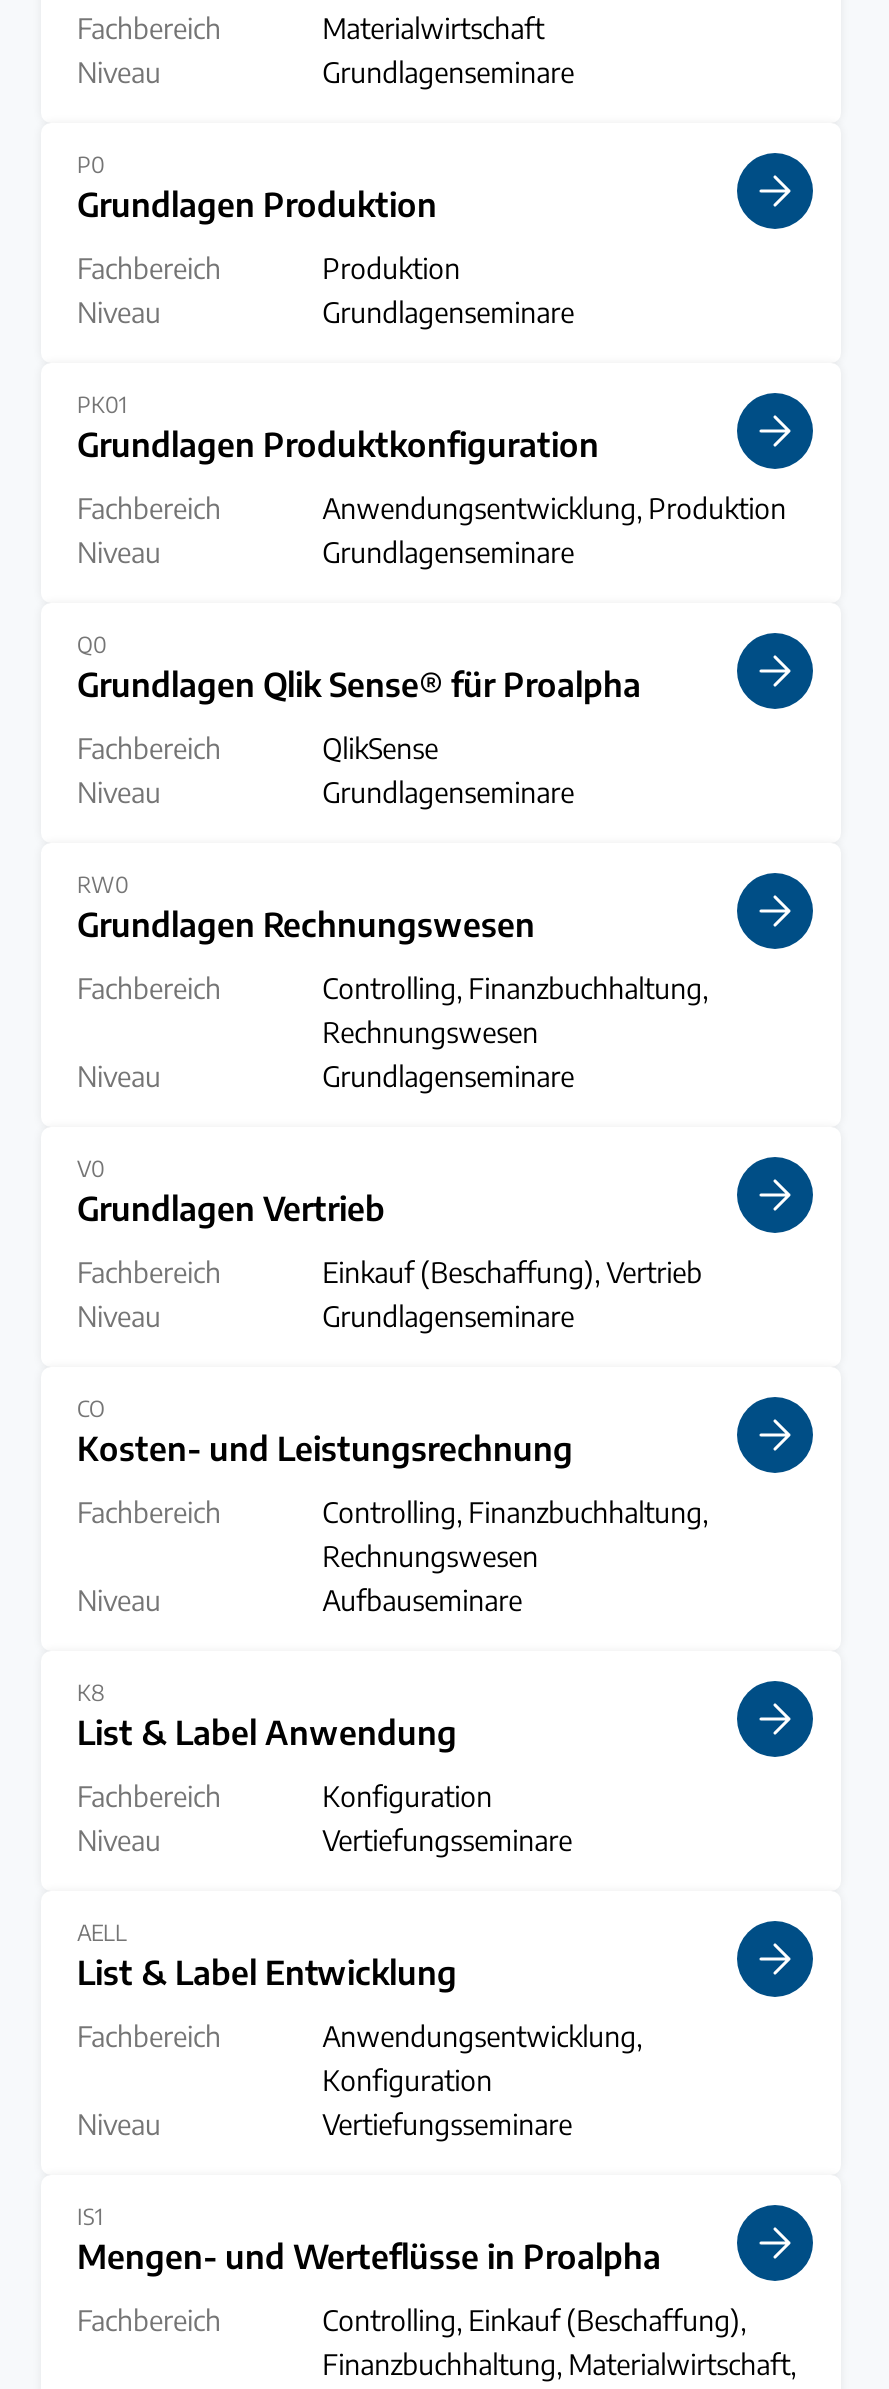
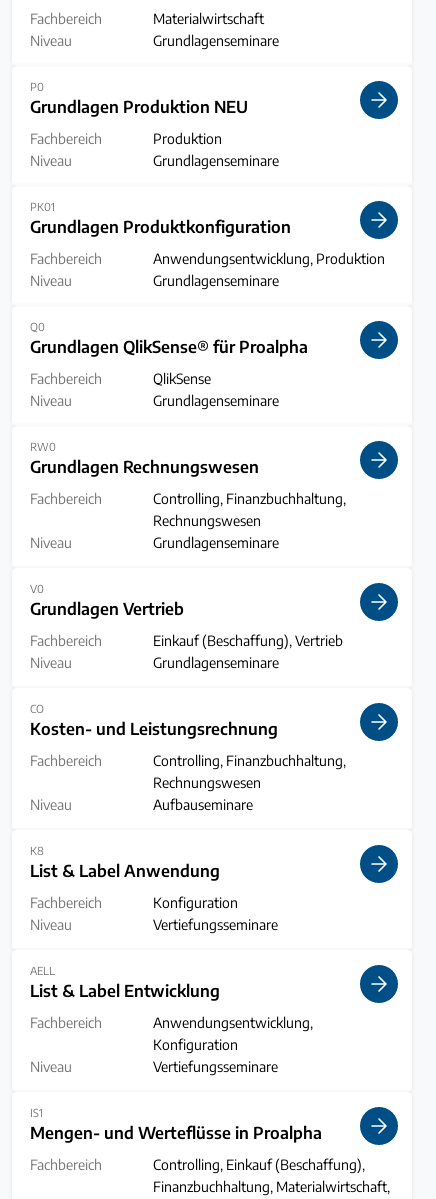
- Grundlagen Produktion
+ Grundlagen Produktion NEU

- Grundlagen Qlik Sense® für Proalpha
+ Grundlagen QlikSense® für Proalpha
